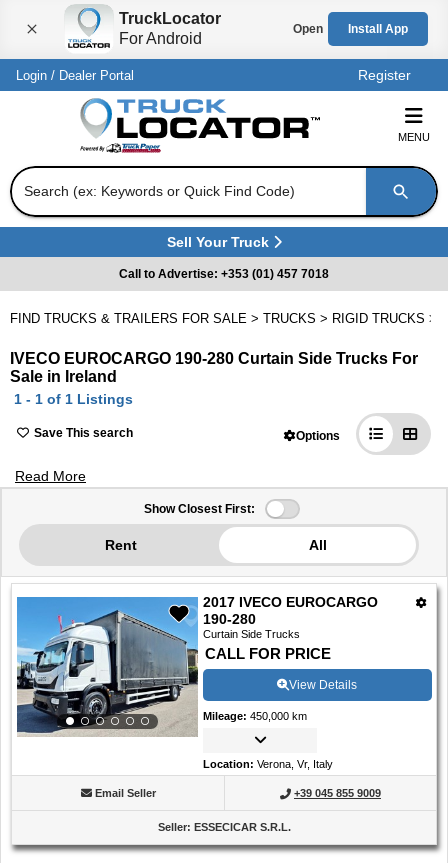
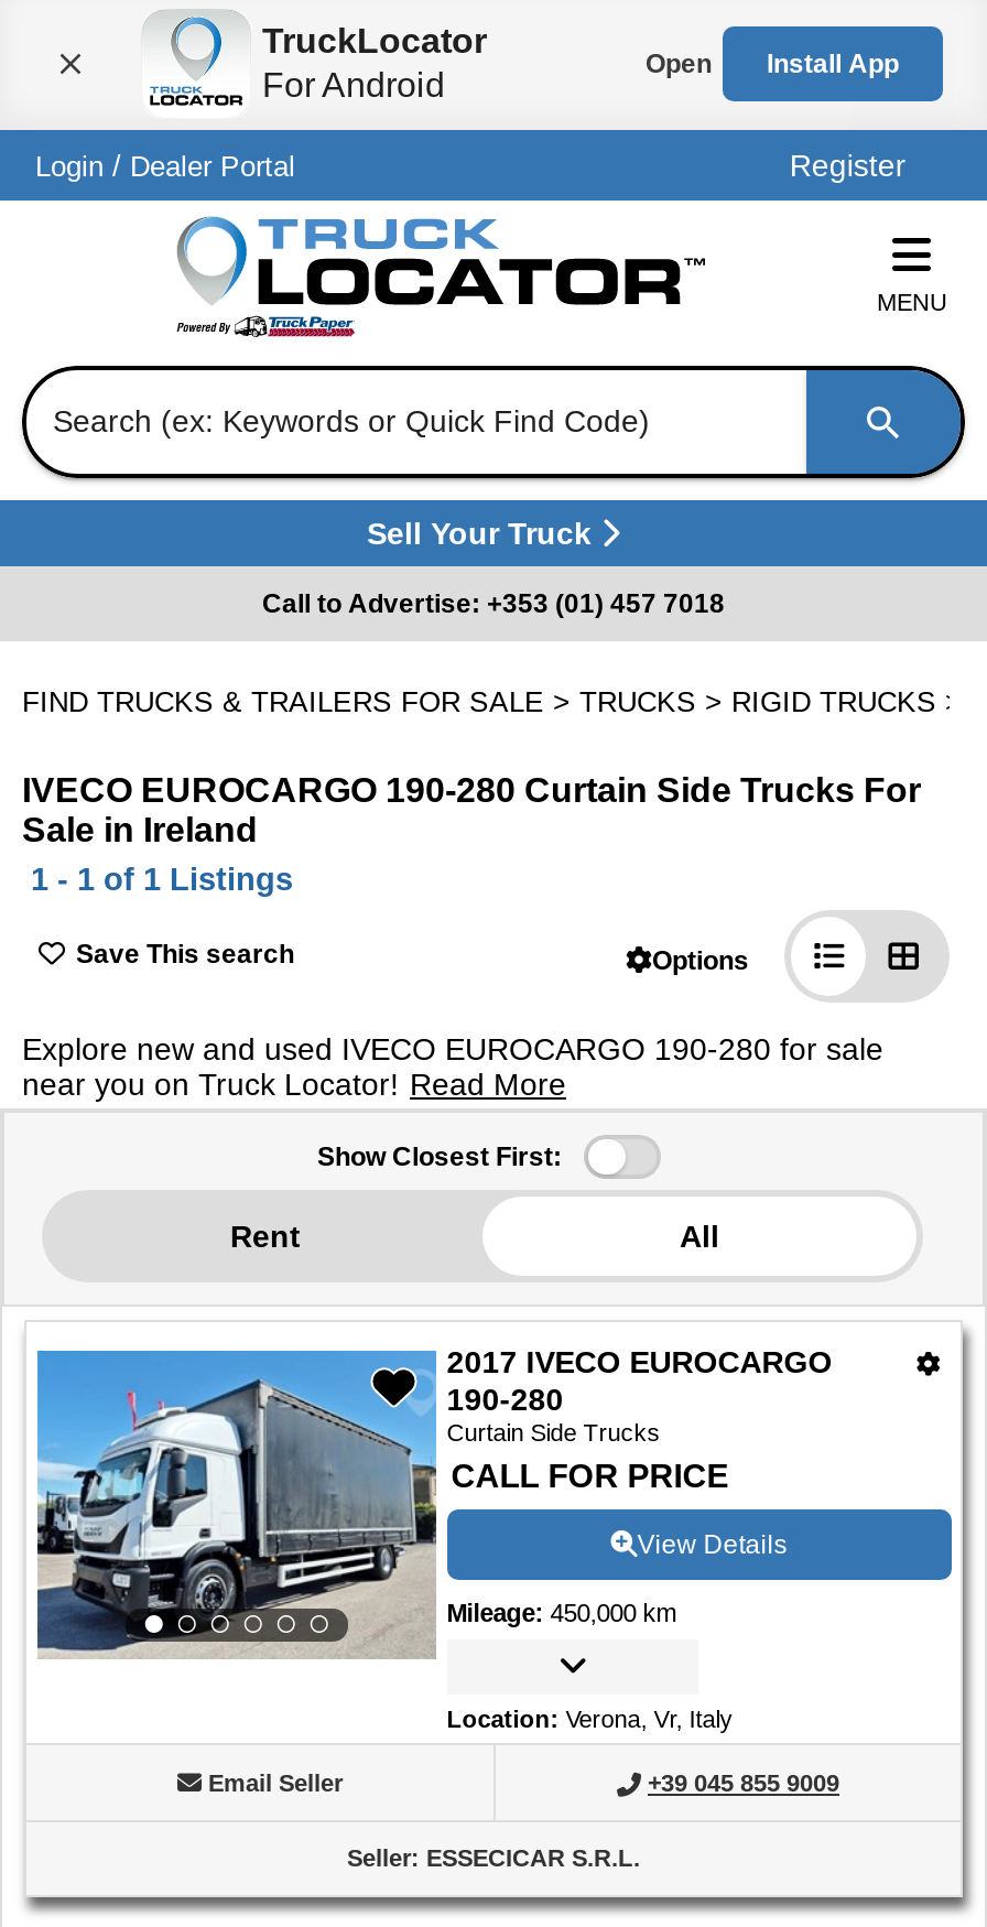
- Read More
+ Explore new and used IVECO EUROCARGO 190-280 for sale
+ near you on Truck Locator! Read More
